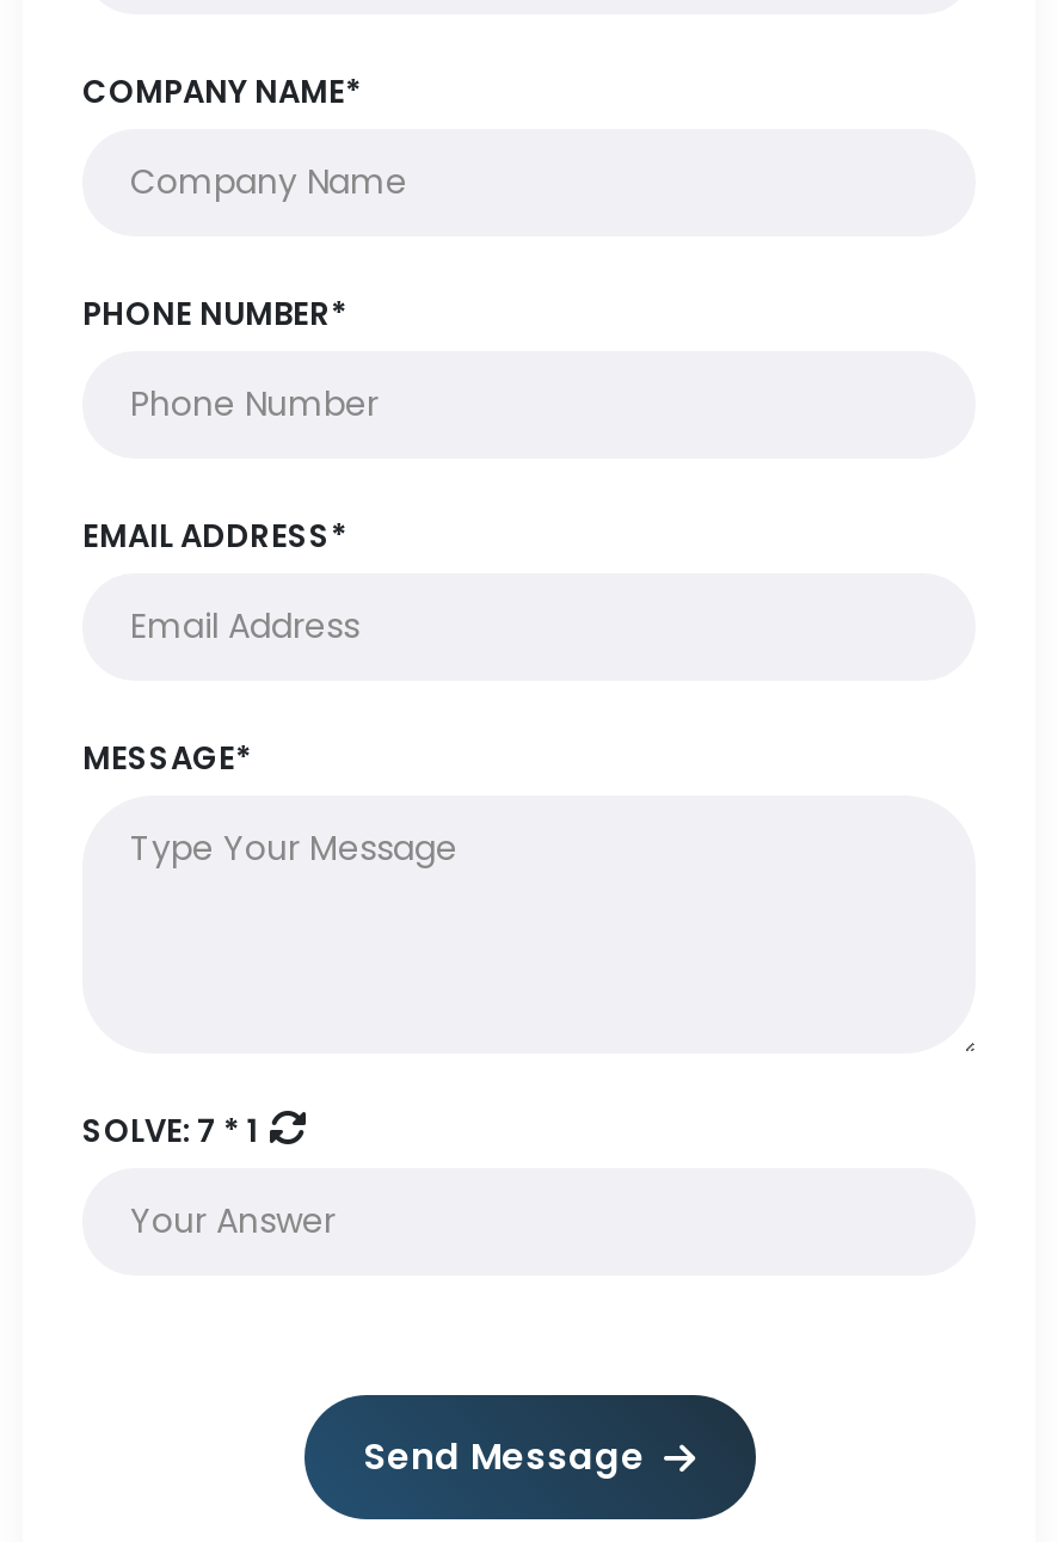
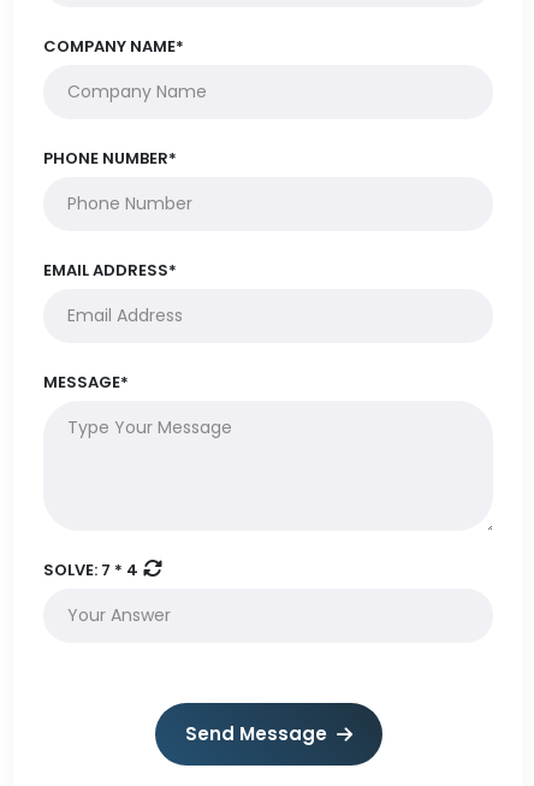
- SOLVE: 7 * 1
+ SOLVE: 7 * 4
